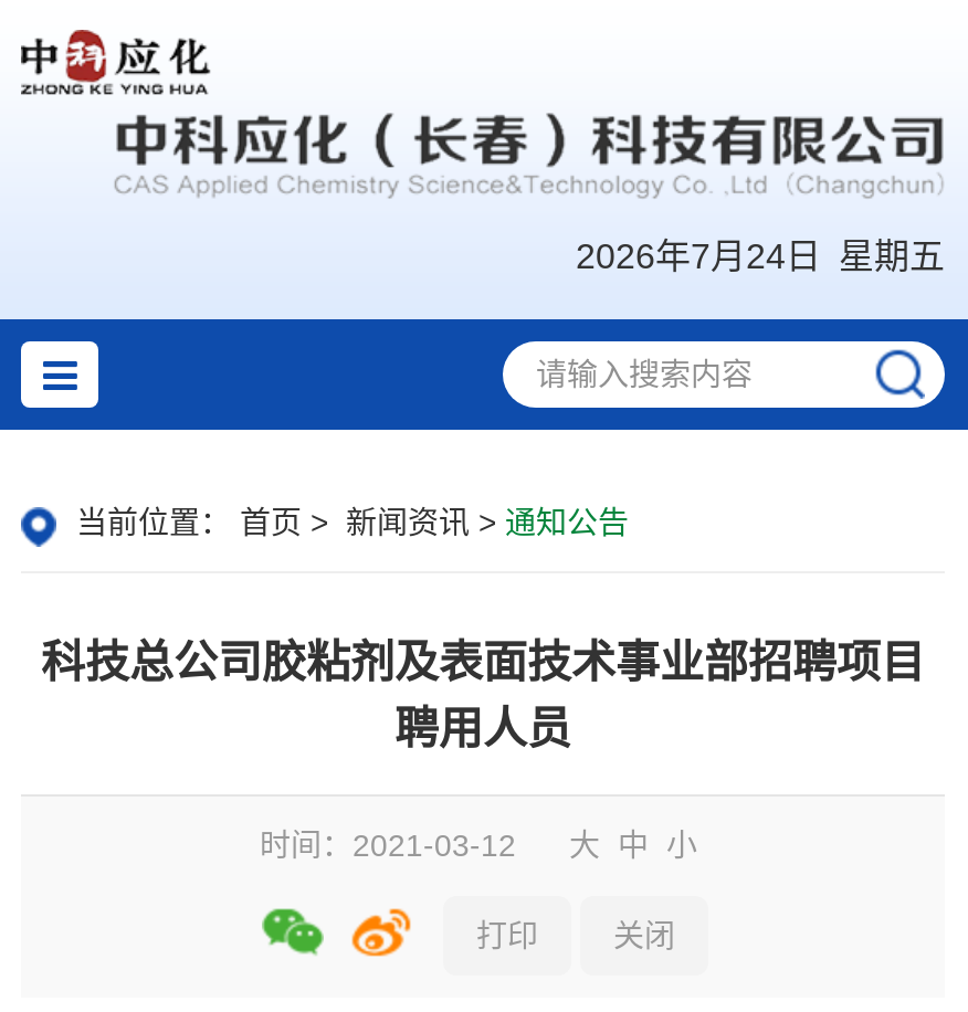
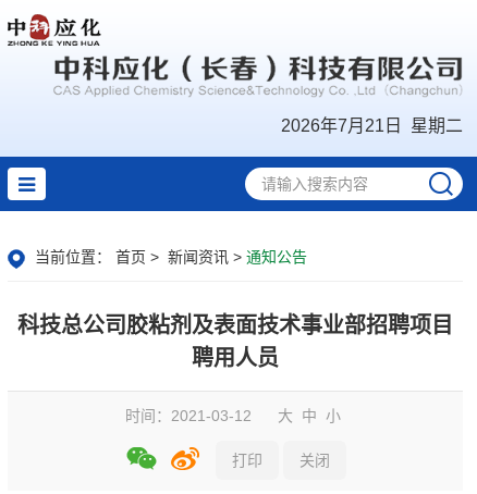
- 2026年7月24日 星期五
+ 2026年7月21日 星期二
